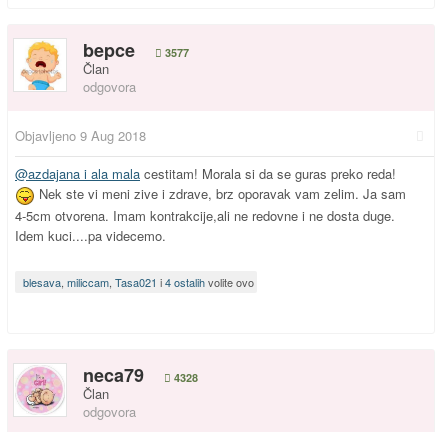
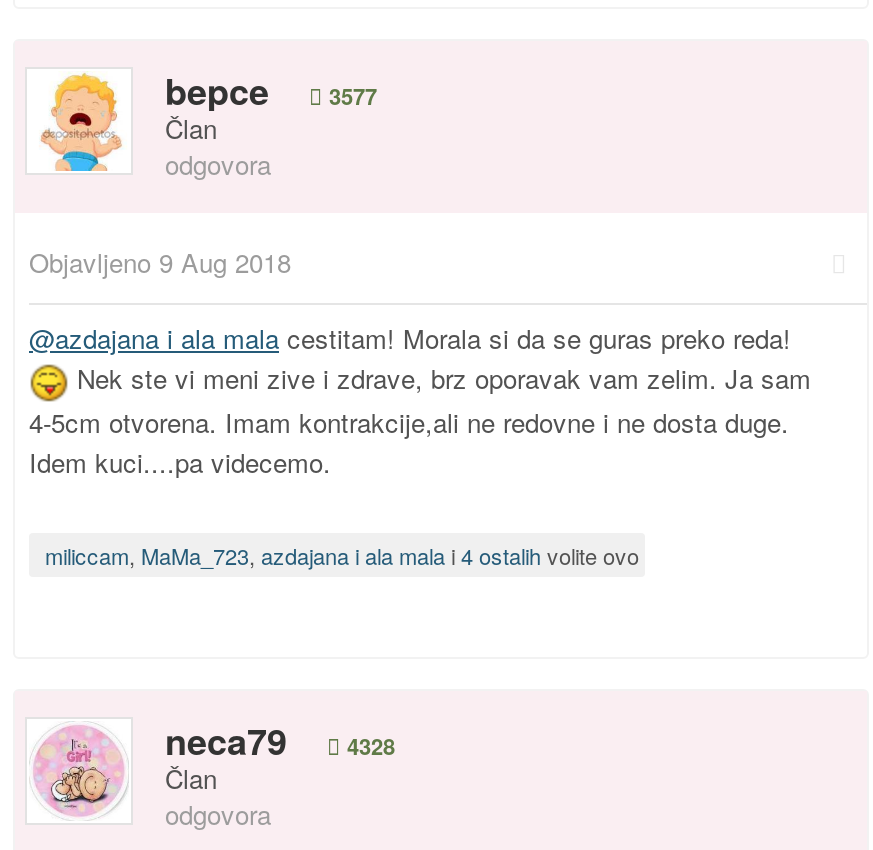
- blesava, miliccam, Tasa021 i 4 ostalih volite ovo
+ miliccam, MaMa_723, azdajana i ala mala i 4 ostalih volite ovo
